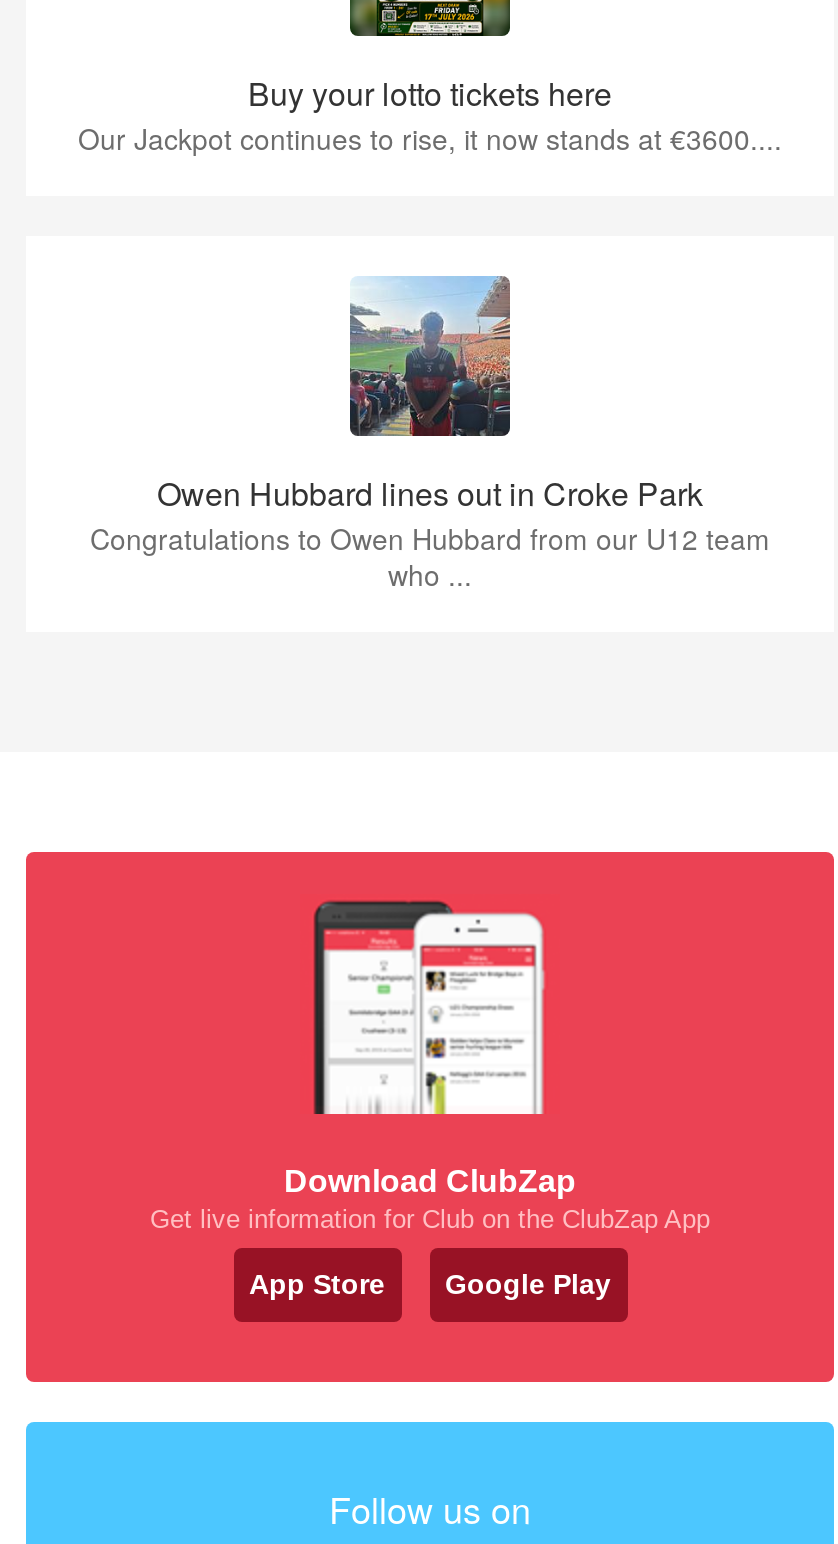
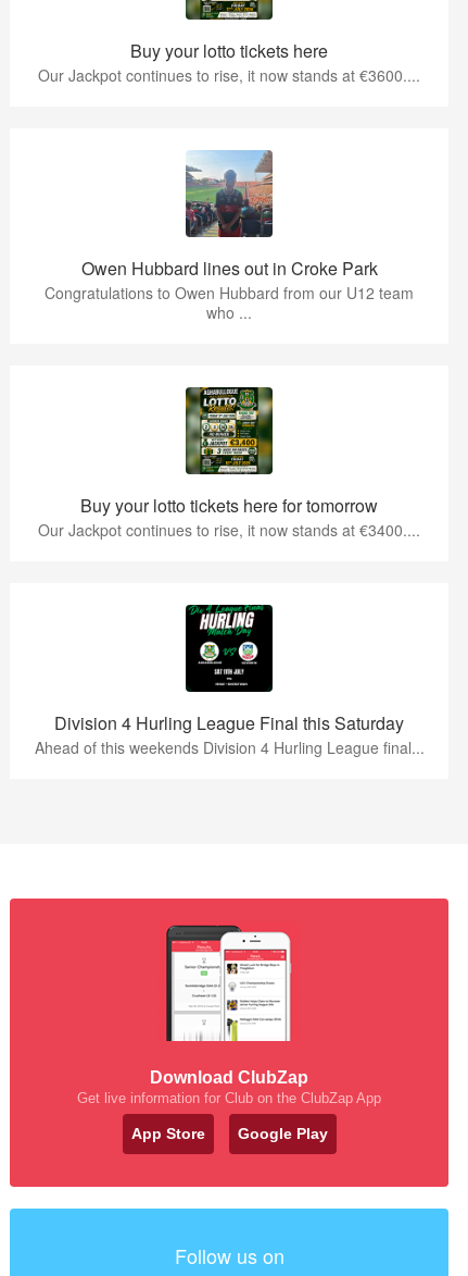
+ [image]
+ Division 4 Hurling League Final this Saturday
+ Ahead of this weekends Division 4 Hurling League final...

+ [image]
+ Buy your lotto tickets here for tomorrow
+ Our Jackpot continues to rise, it now stands at €3400....
